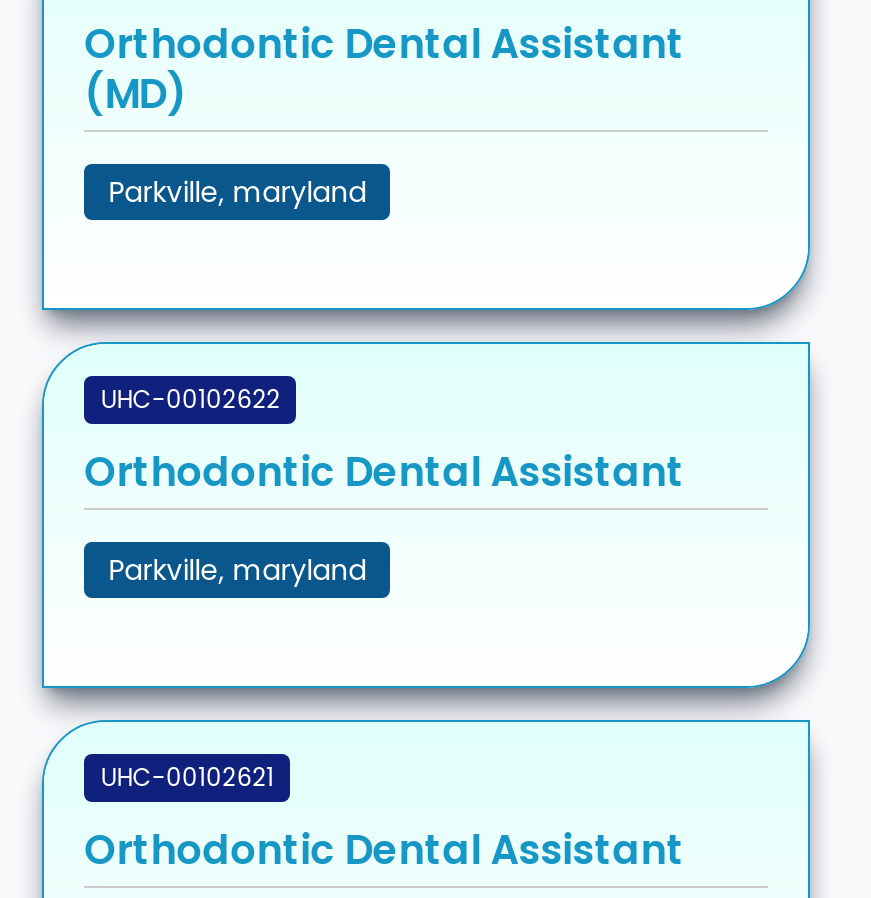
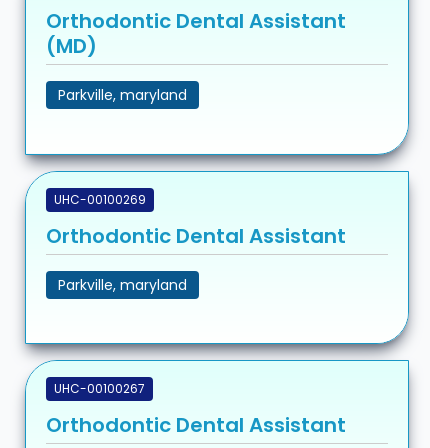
- UHC-00102622
+ UHC-00100269

- UHC-00102621
+ UHC-00100267
